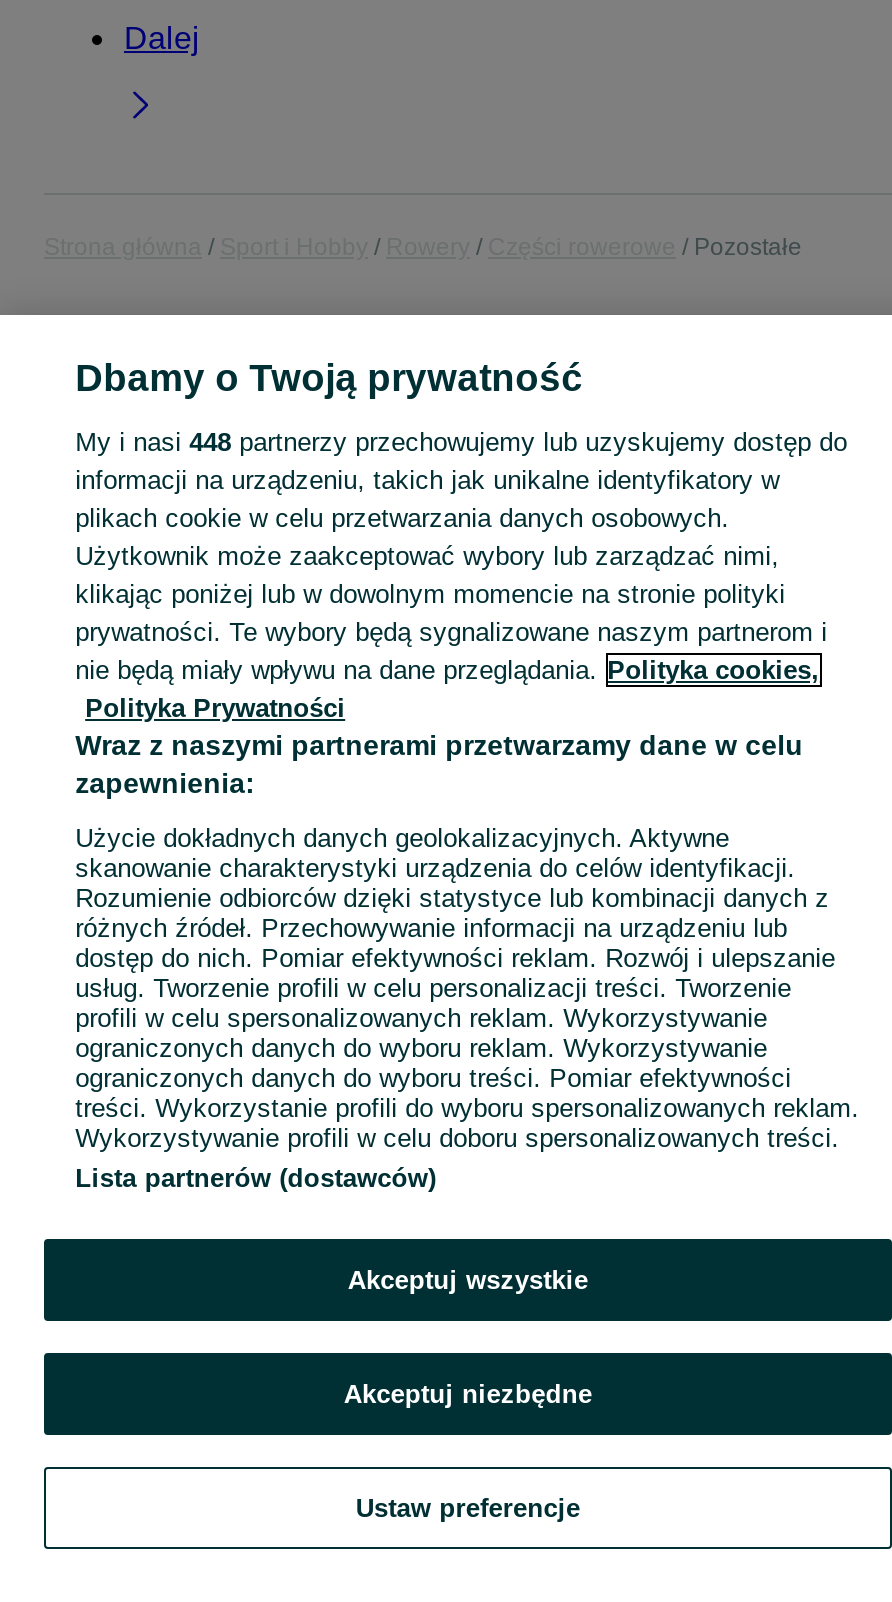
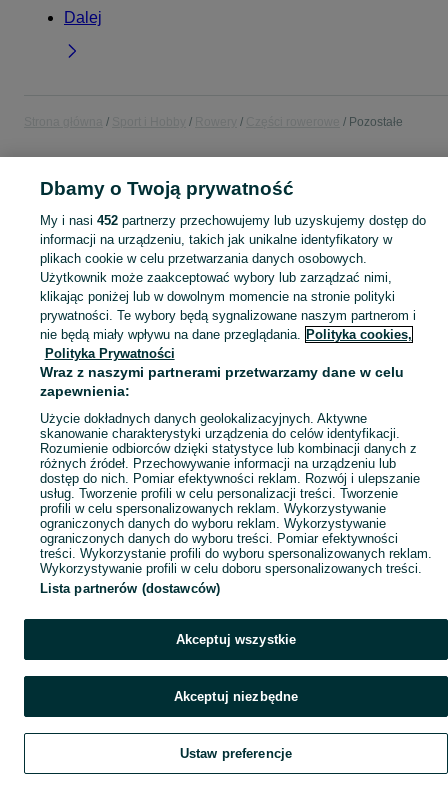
- My i nasi 448 partnerzy przechowujemy lub uzyskujemy dostęp do
+ My i nasi 452 partnerzy przechowujemy lub uzyskujemy dostęp do
